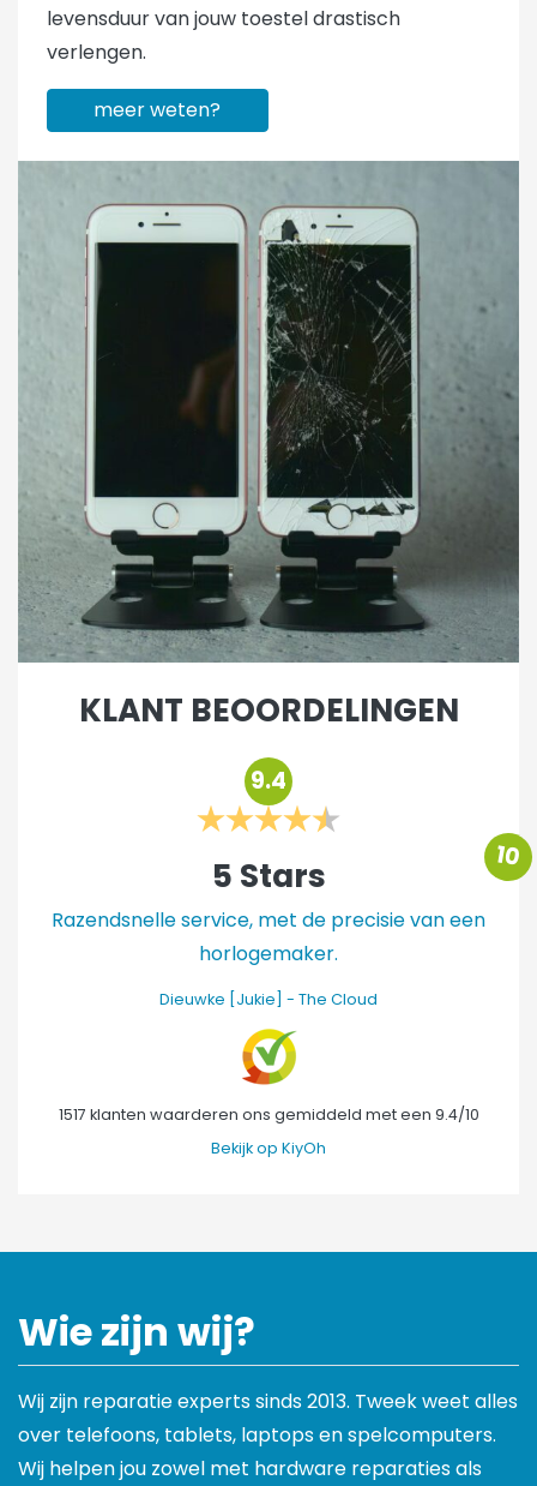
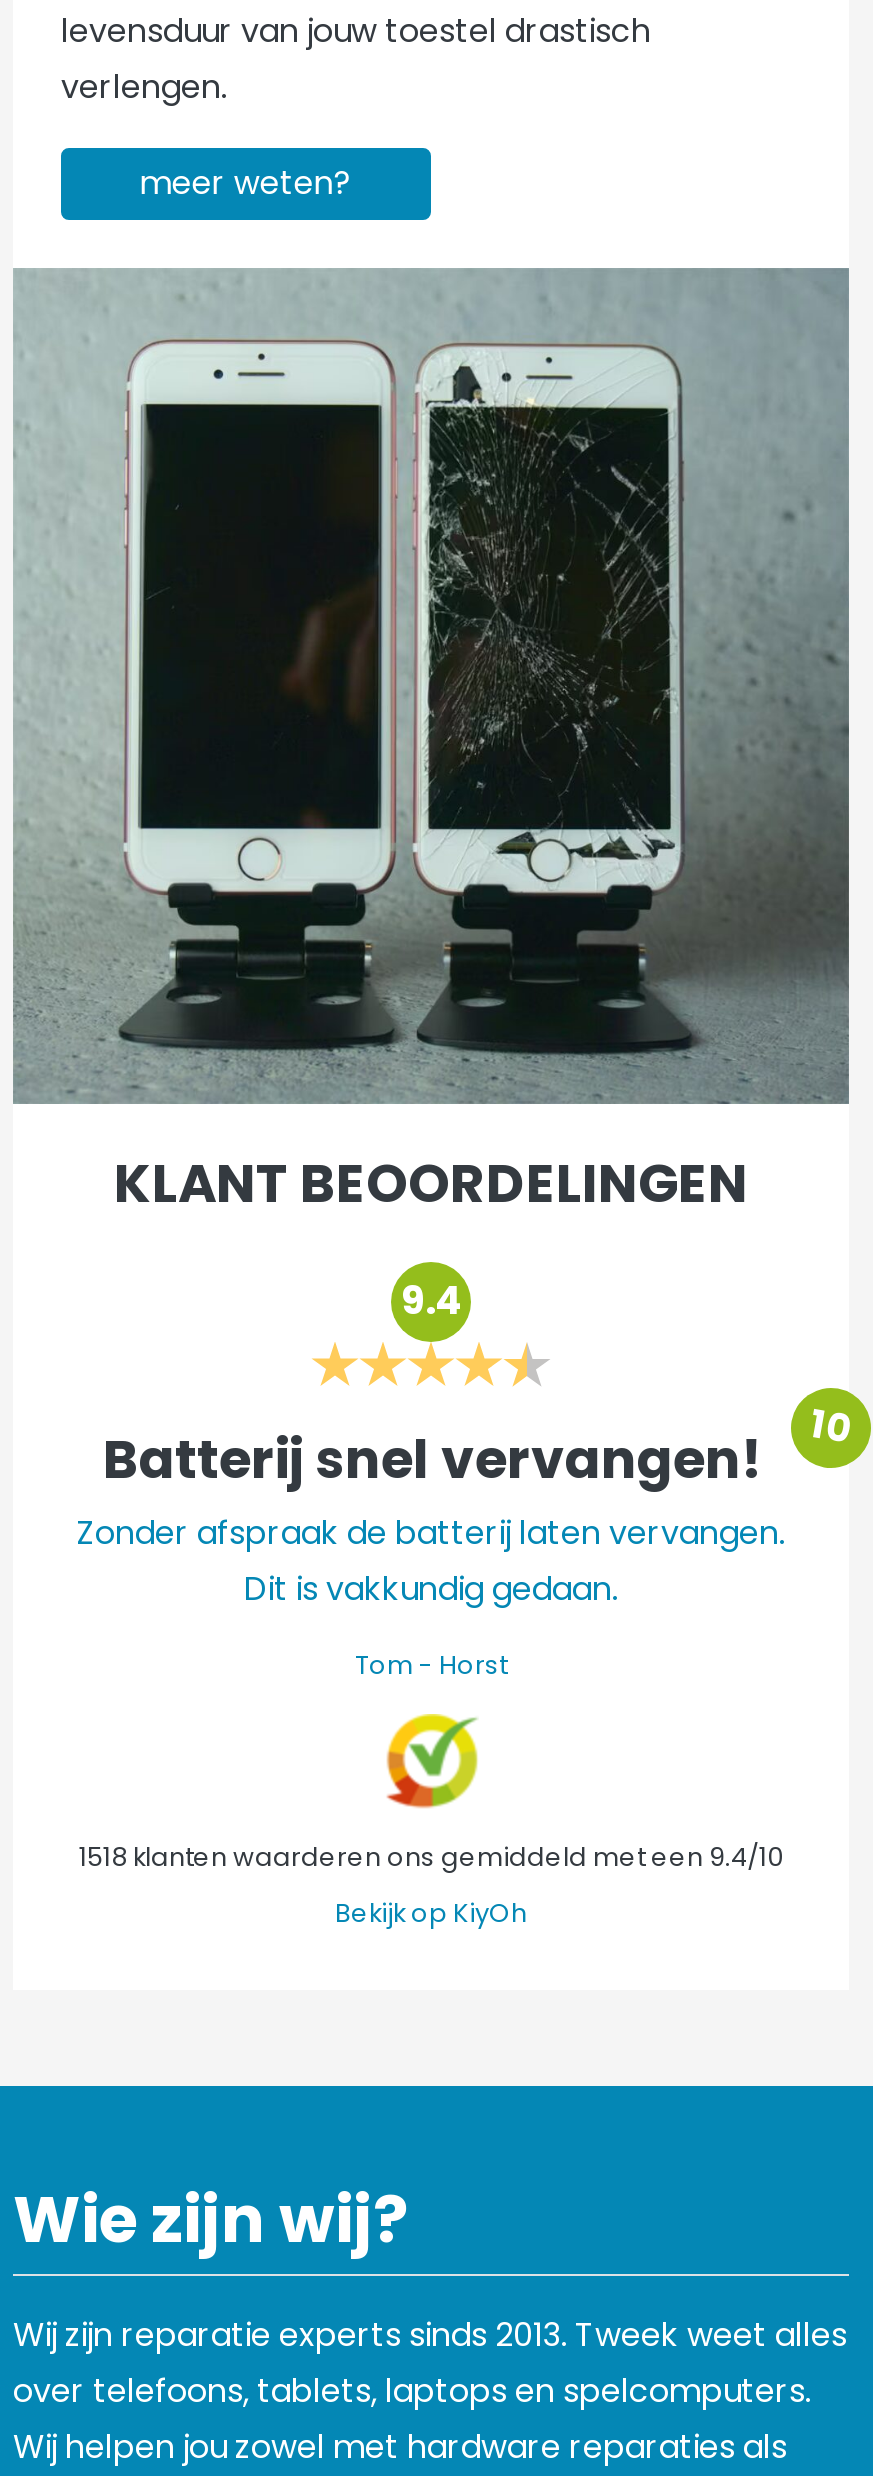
- 5 Stars
- Razendsnelle service, met de precisie van een
- horlogemaker.
+ Batterij snel vervangen!
+ Zonder afspraak de batterij laten vervangen.
+ Dit is vakkundig gedaan.

- Dieuwke [Jukie] - The Cloud
+ Tom - Horst

- 1517 klanten waarderen ons gemiddeld met een 9.4/10
+ 1518 klanten waarderen ons gemiddeld met een 9.4/10
